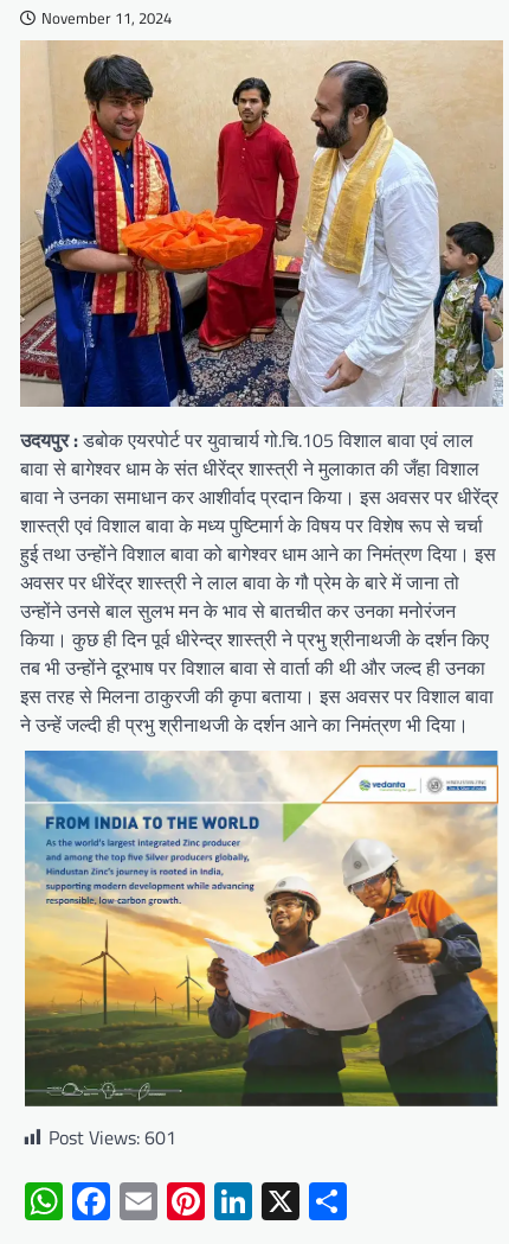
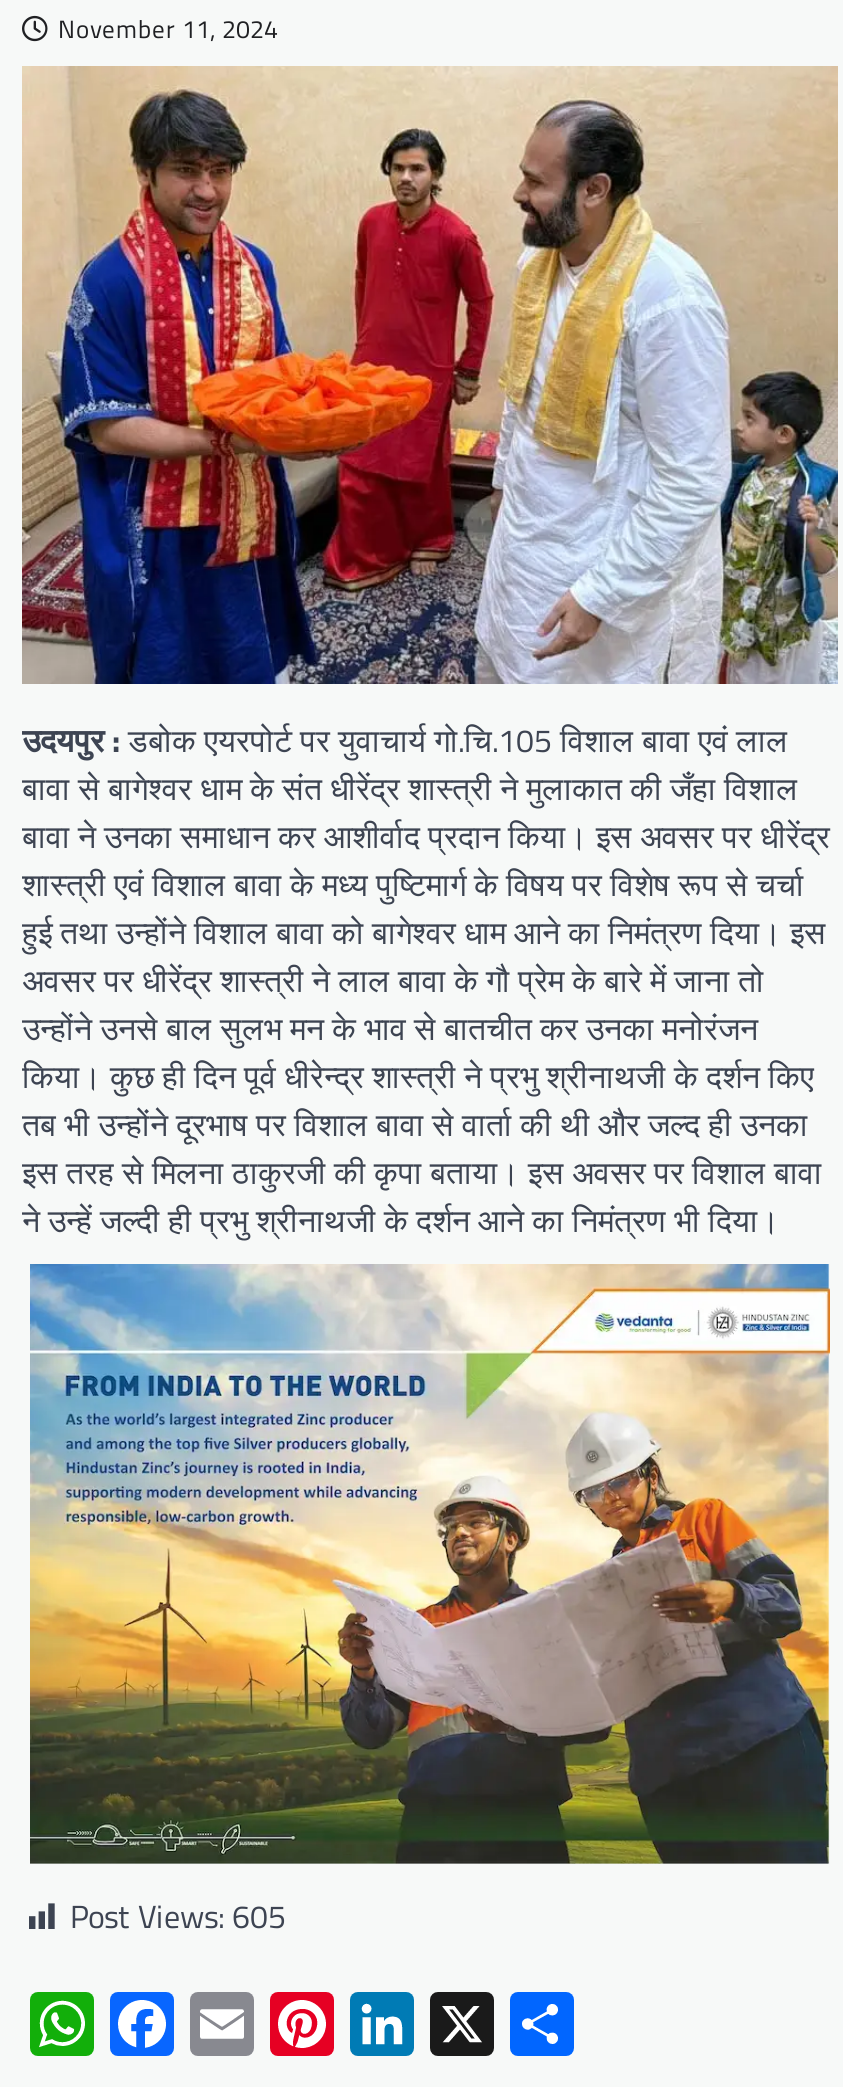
- Post Views: 601
+ Post Views: 605
